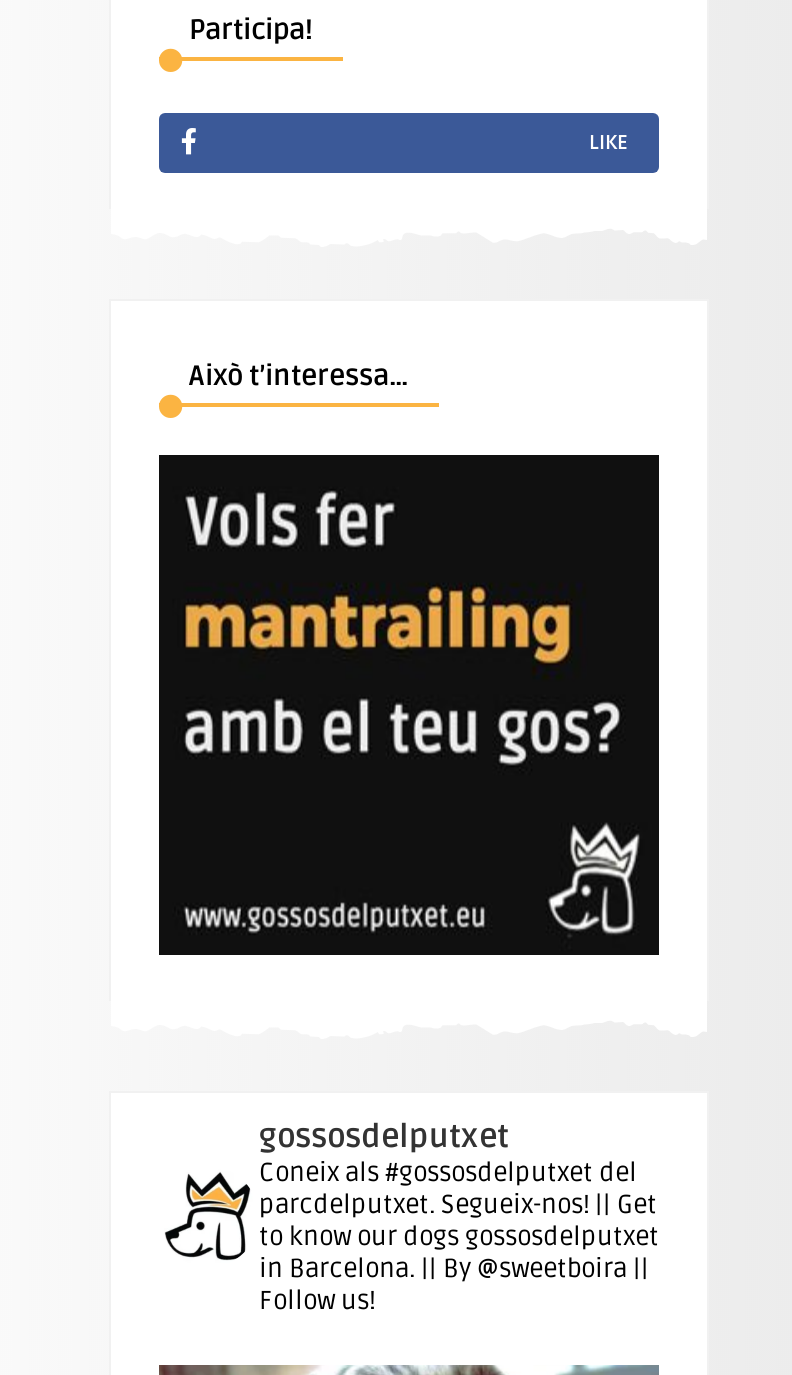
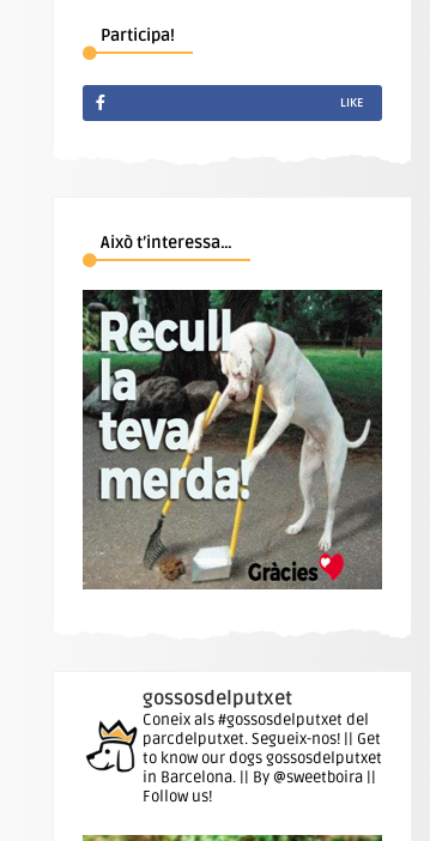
- [image]
+ [image]
